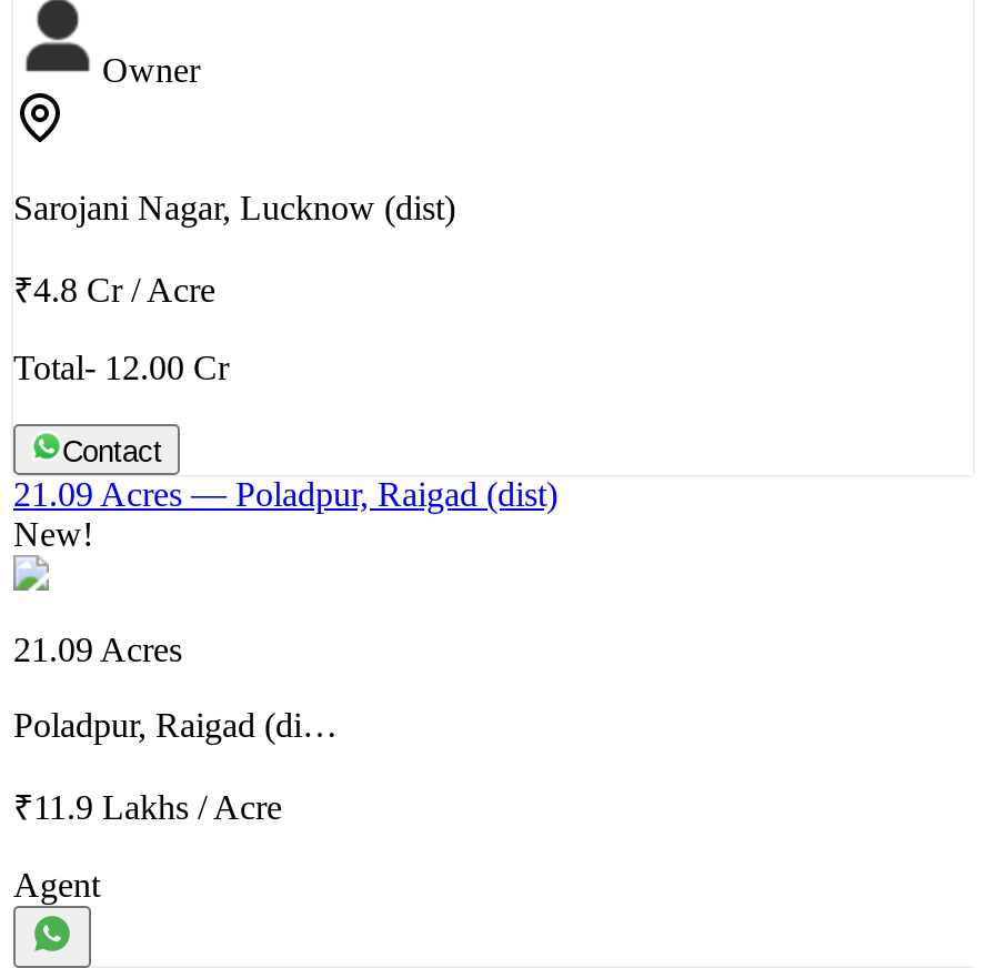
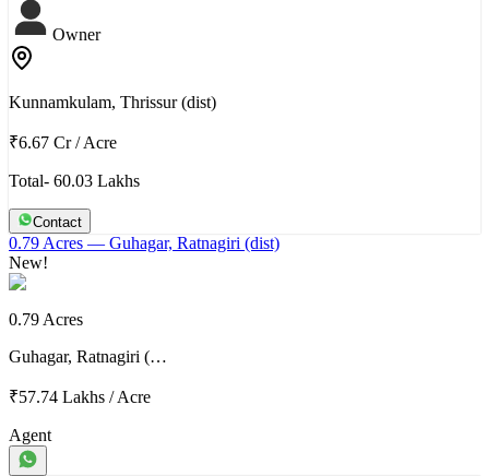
- Sarojani Nagar, Lucknow (dist)
+ Kunnamkulam, Thrissur (dist)

- ₹4.8 Cr / Acre
+ ₹6.67 Cr / Acre

- Total- 12.00 Cr
+ Total- 60.03 Lakhs

- 21.09 Acres — Poladpur, Raigad (dist)
+ 0.79 Acres — Guhagar, Ratnagiri (dist)

- 21.09 Acres
+ 0.79 Acres

- Poladpur, Raigad (di…
+ Guhagar, Ratnagiri (…

- ₹11.9 Lakhs / Acre
+ ₹57.74 Lakhs / Acre
